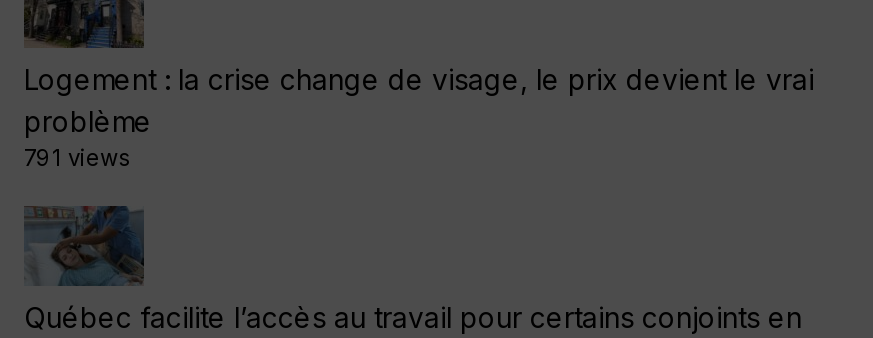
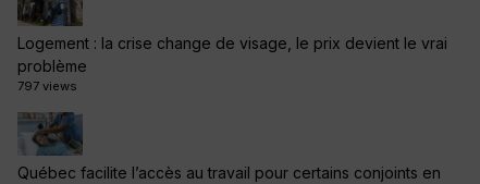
- 791 views
+ 797 views
